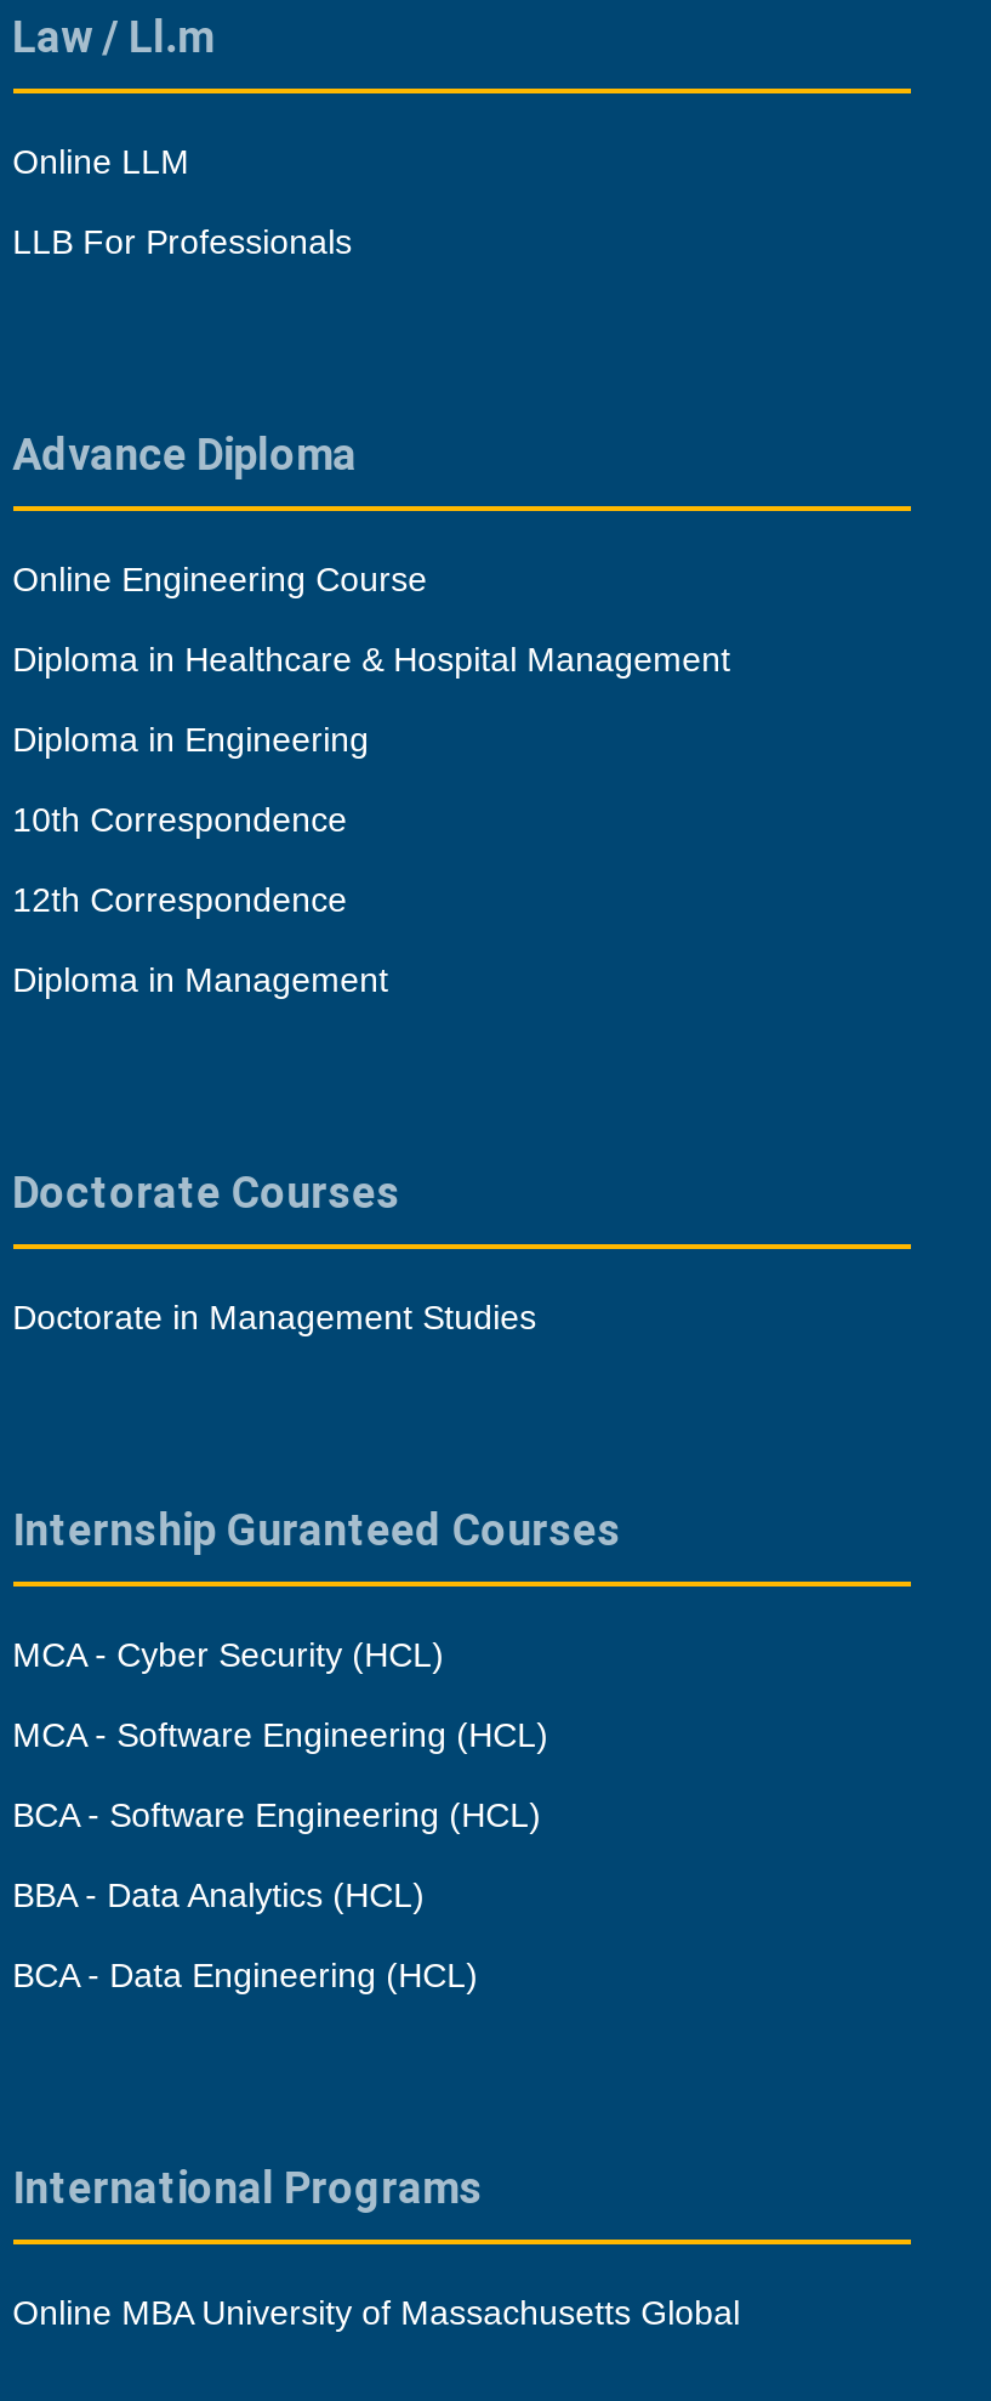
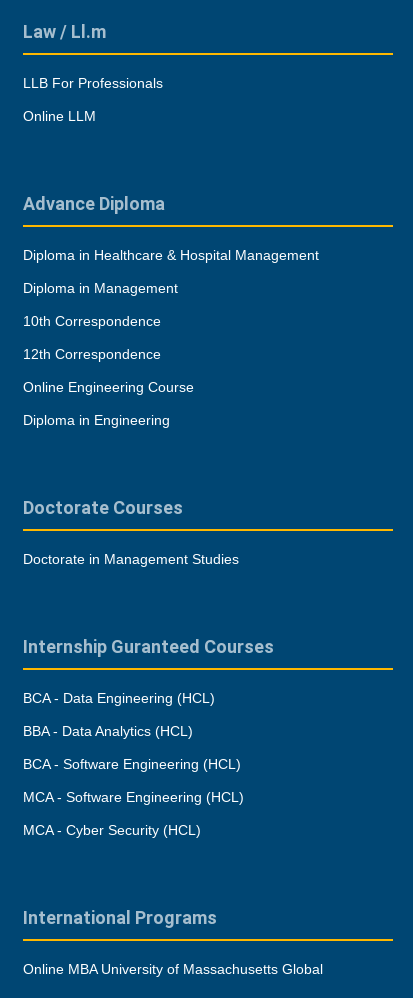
moved down: Online LLM

moved up: LLB For Professionals

moved down: Online Engineering Course

moved up: Diploma in Healthcare & Hospital Management

moved down: Diploma in Engineering

moved up: 10th Correspondence | 12th Correspondence

moved up: Diploma in Management

moved down: BBA - Data Analytics (HCL) | BCA - Software Engineering (HCL) | MCA - Software Engineering (HCL) | MCA - Cyber Security (HCL)

moved up: BCA - Data Engineering (HCL)
